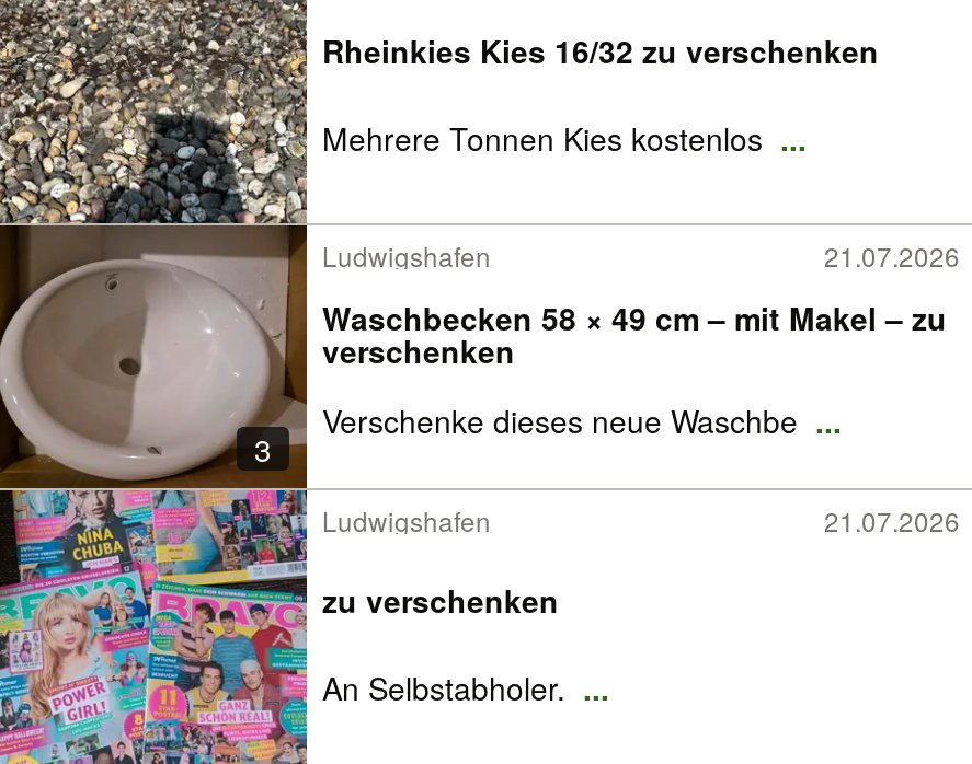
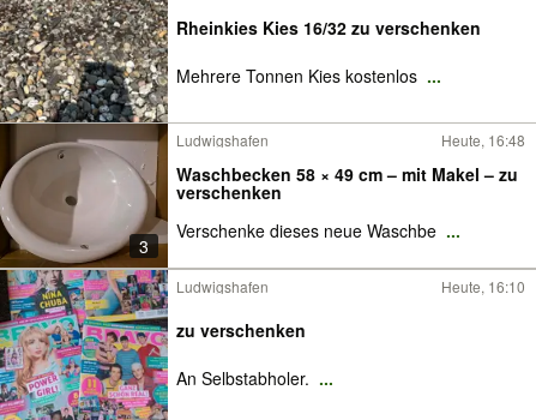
- 21.07.2026
+ Heute, 16:48

- 21.07.2026
+ Heute, 16:10
